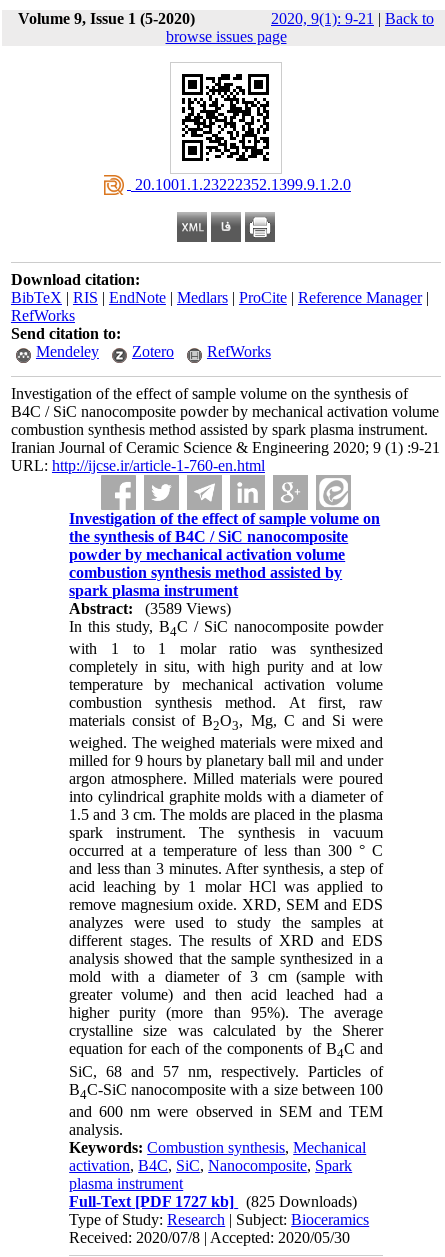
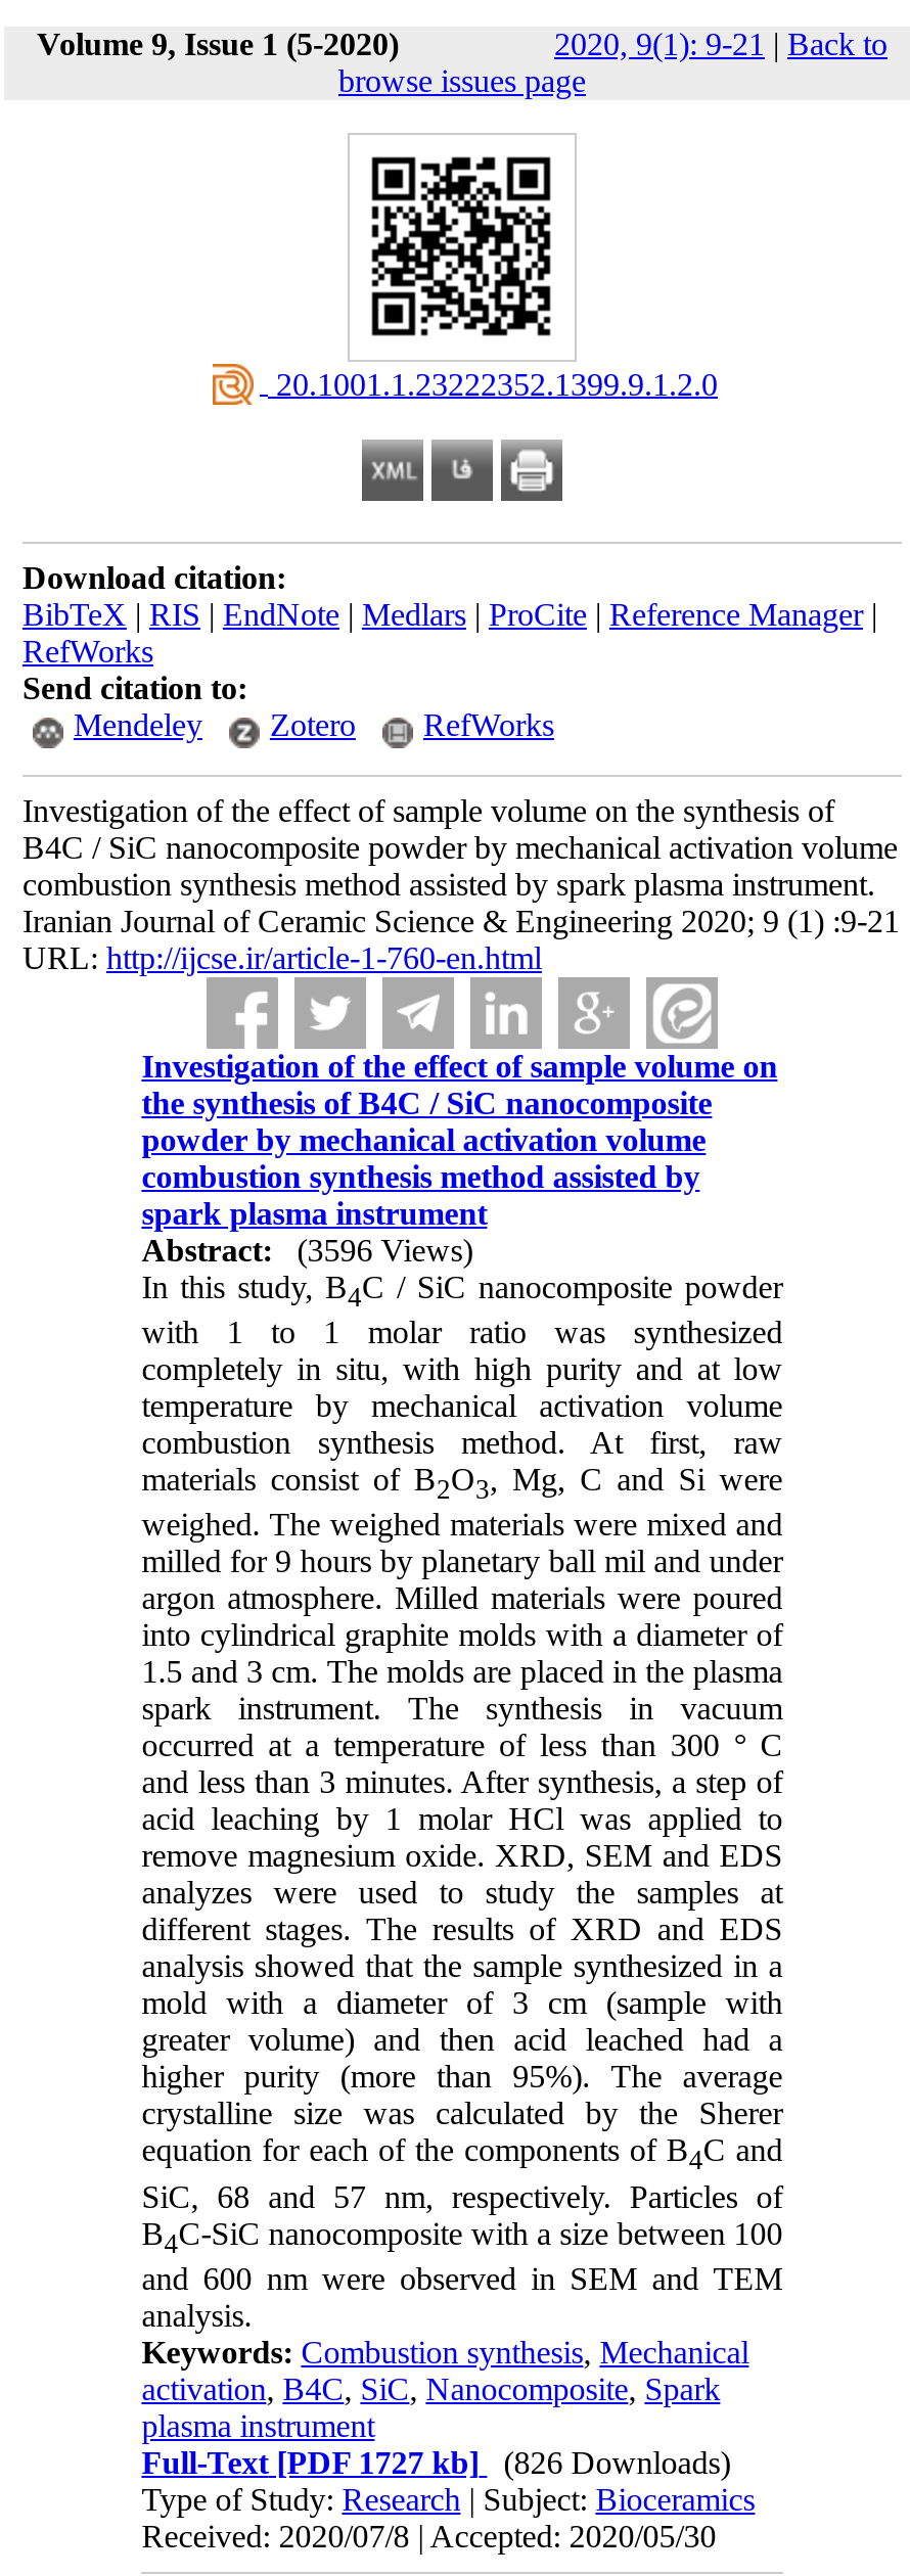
- Abstract: (3589 Views)
+ Abstract: (3596 Views)

- Full-Text [PDF 1727 kb] (825 Downloads)
+ Full-Text [PDF 1727 kb] (826 Downloads)
